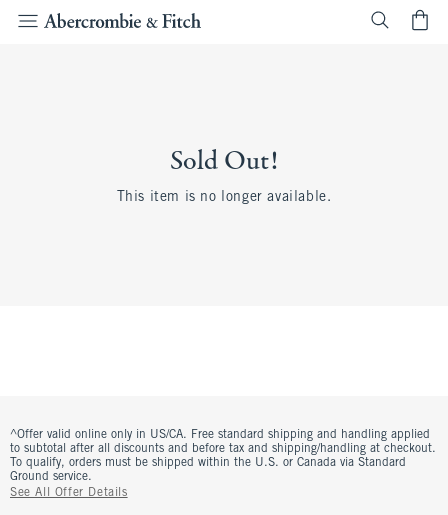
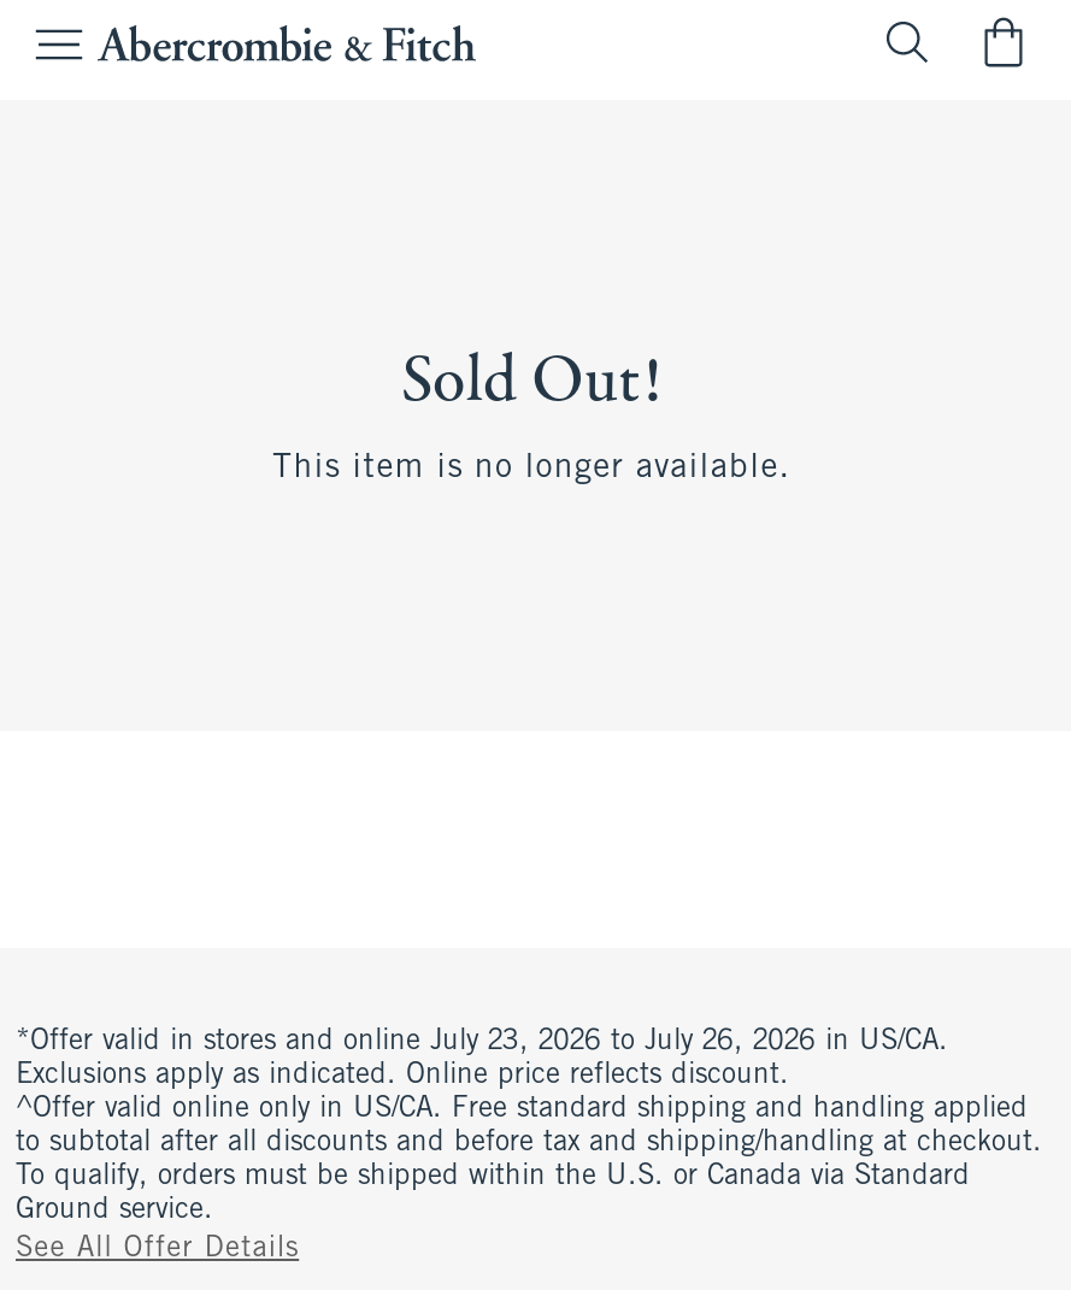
+ *Offer valid in stores and online July 23, 2026 to July 26, 2026 in US/CA.
+ Exclusions apply as indicated. Online price reflects discount.
